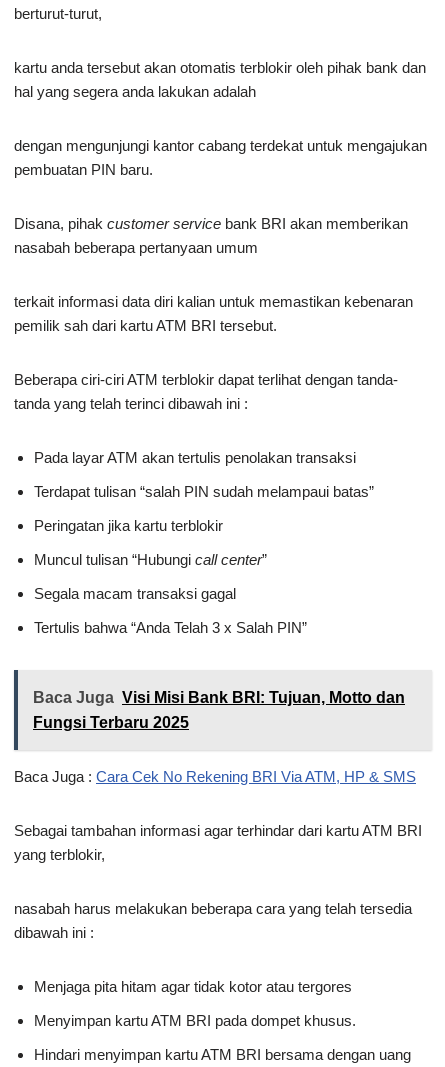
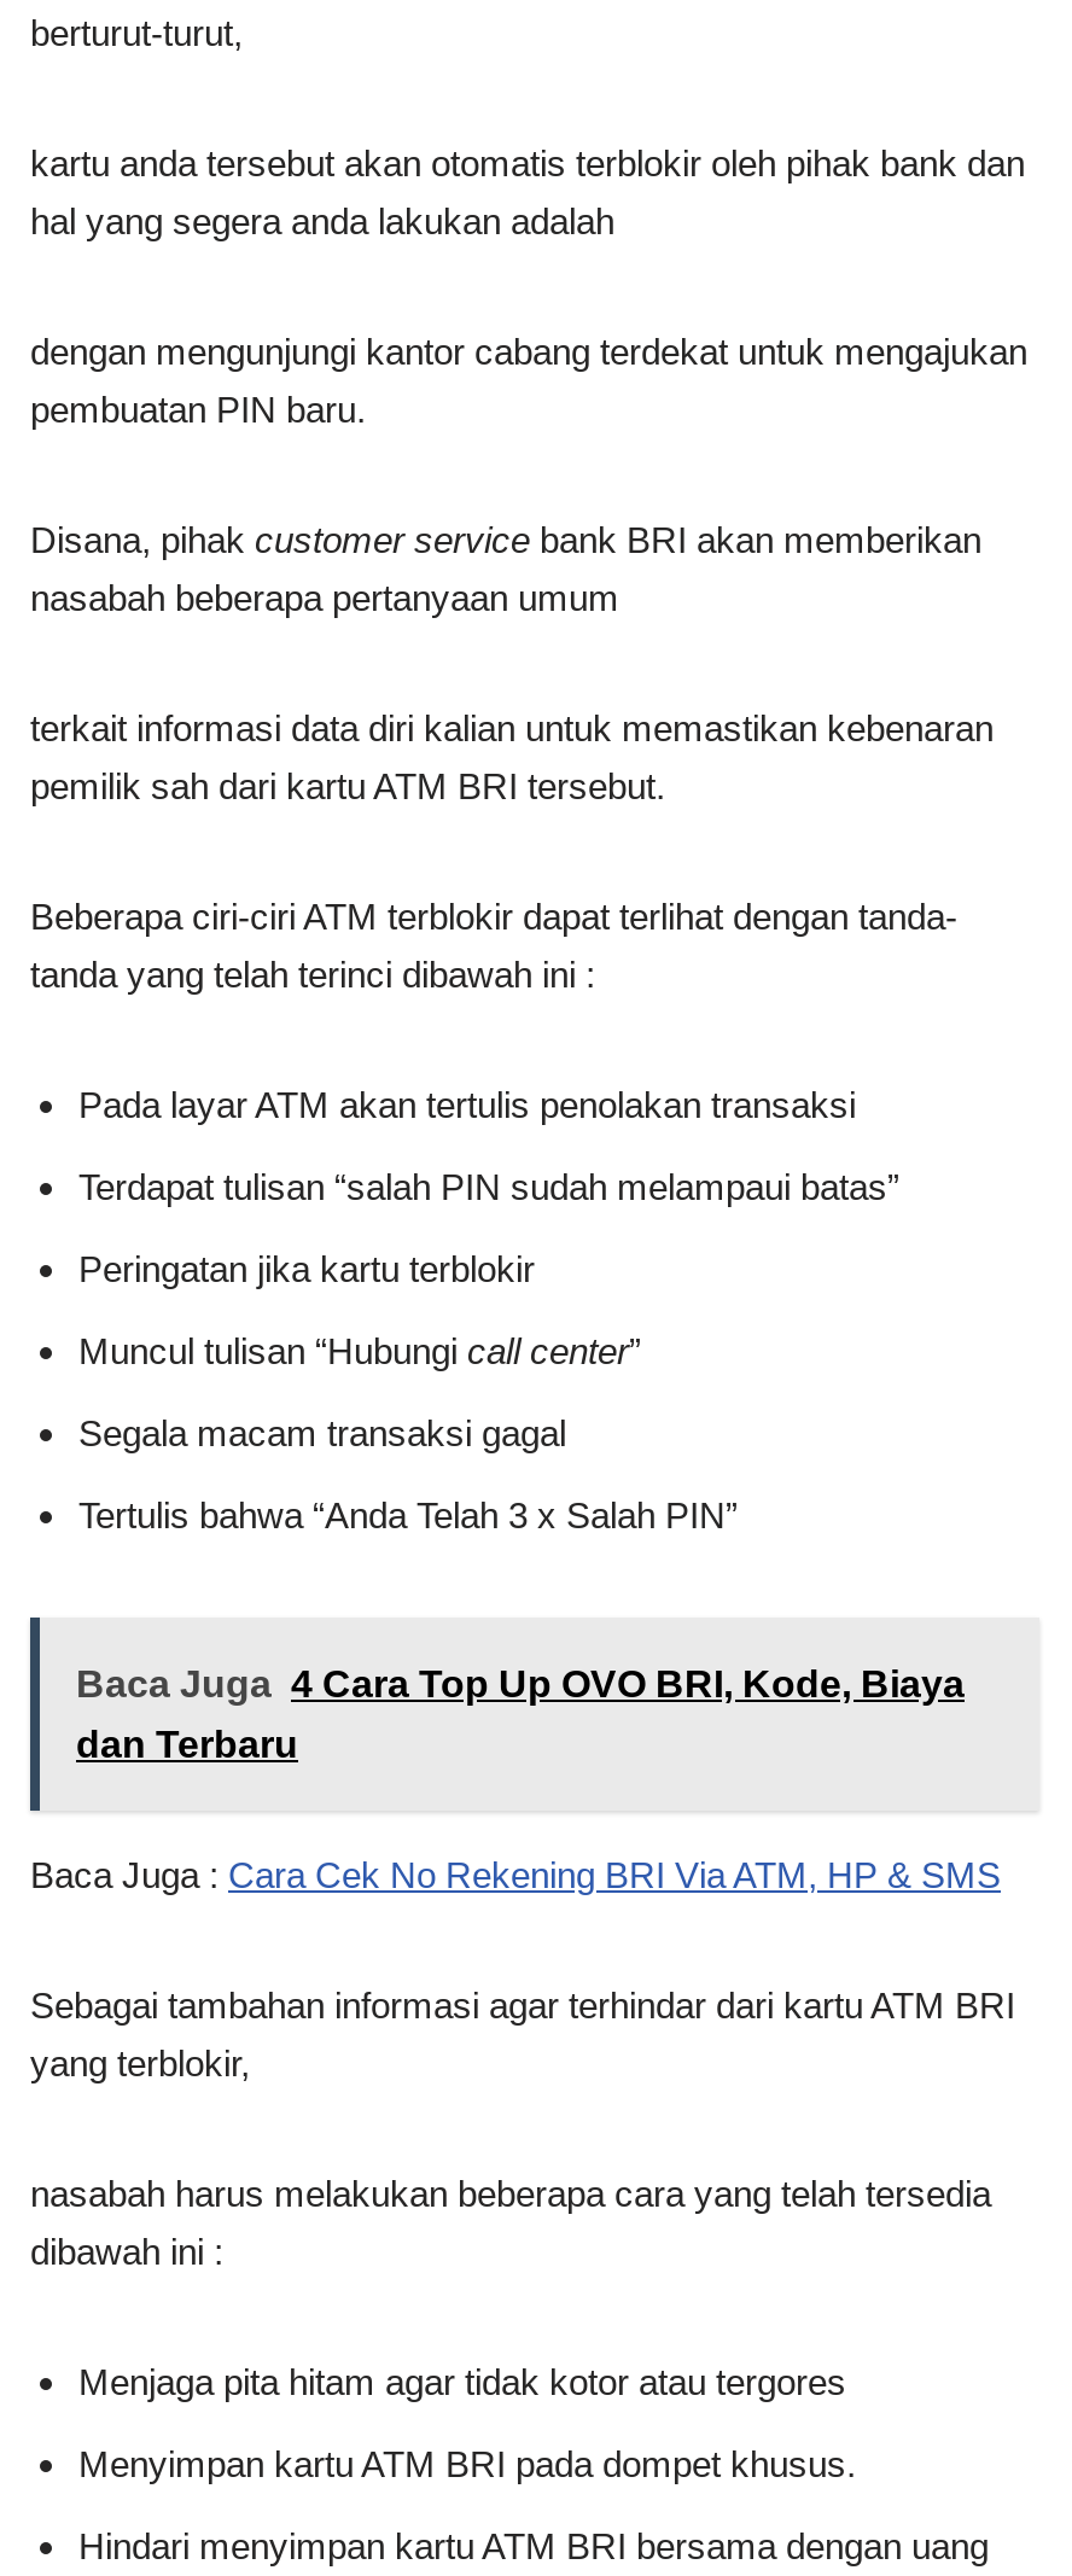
- Baca Juga Visi Misi Bank BRI: Tujuan, Motto dan
+ Baca Juga 4 Cara Top Up OVO BRI, Kode, Biaya

- Fungsi Terbaru 2025
+ dan Terbaru
